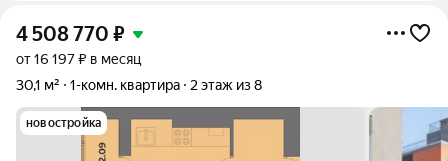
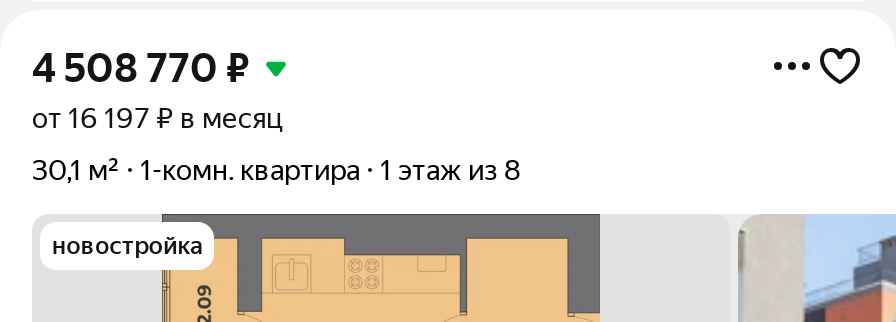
- 30,1 м² 1-комн. квартира 2 этаж из 8
+ 30,1 м² 1-комн. квартира 1 этаж из 8
